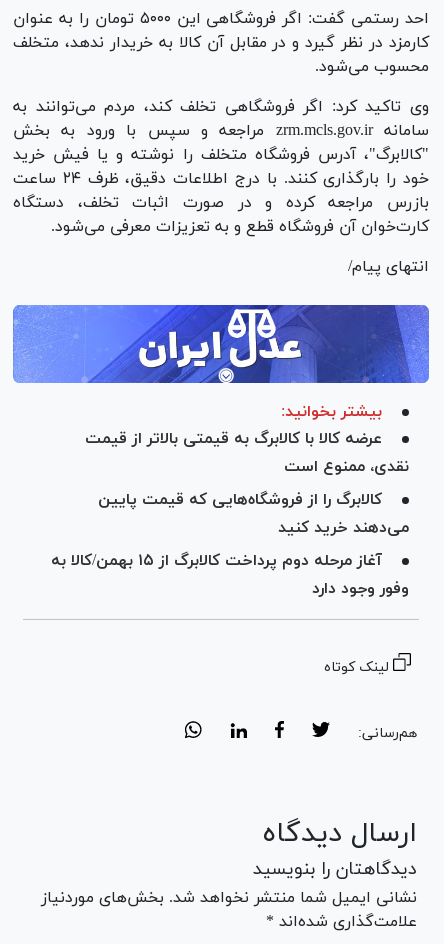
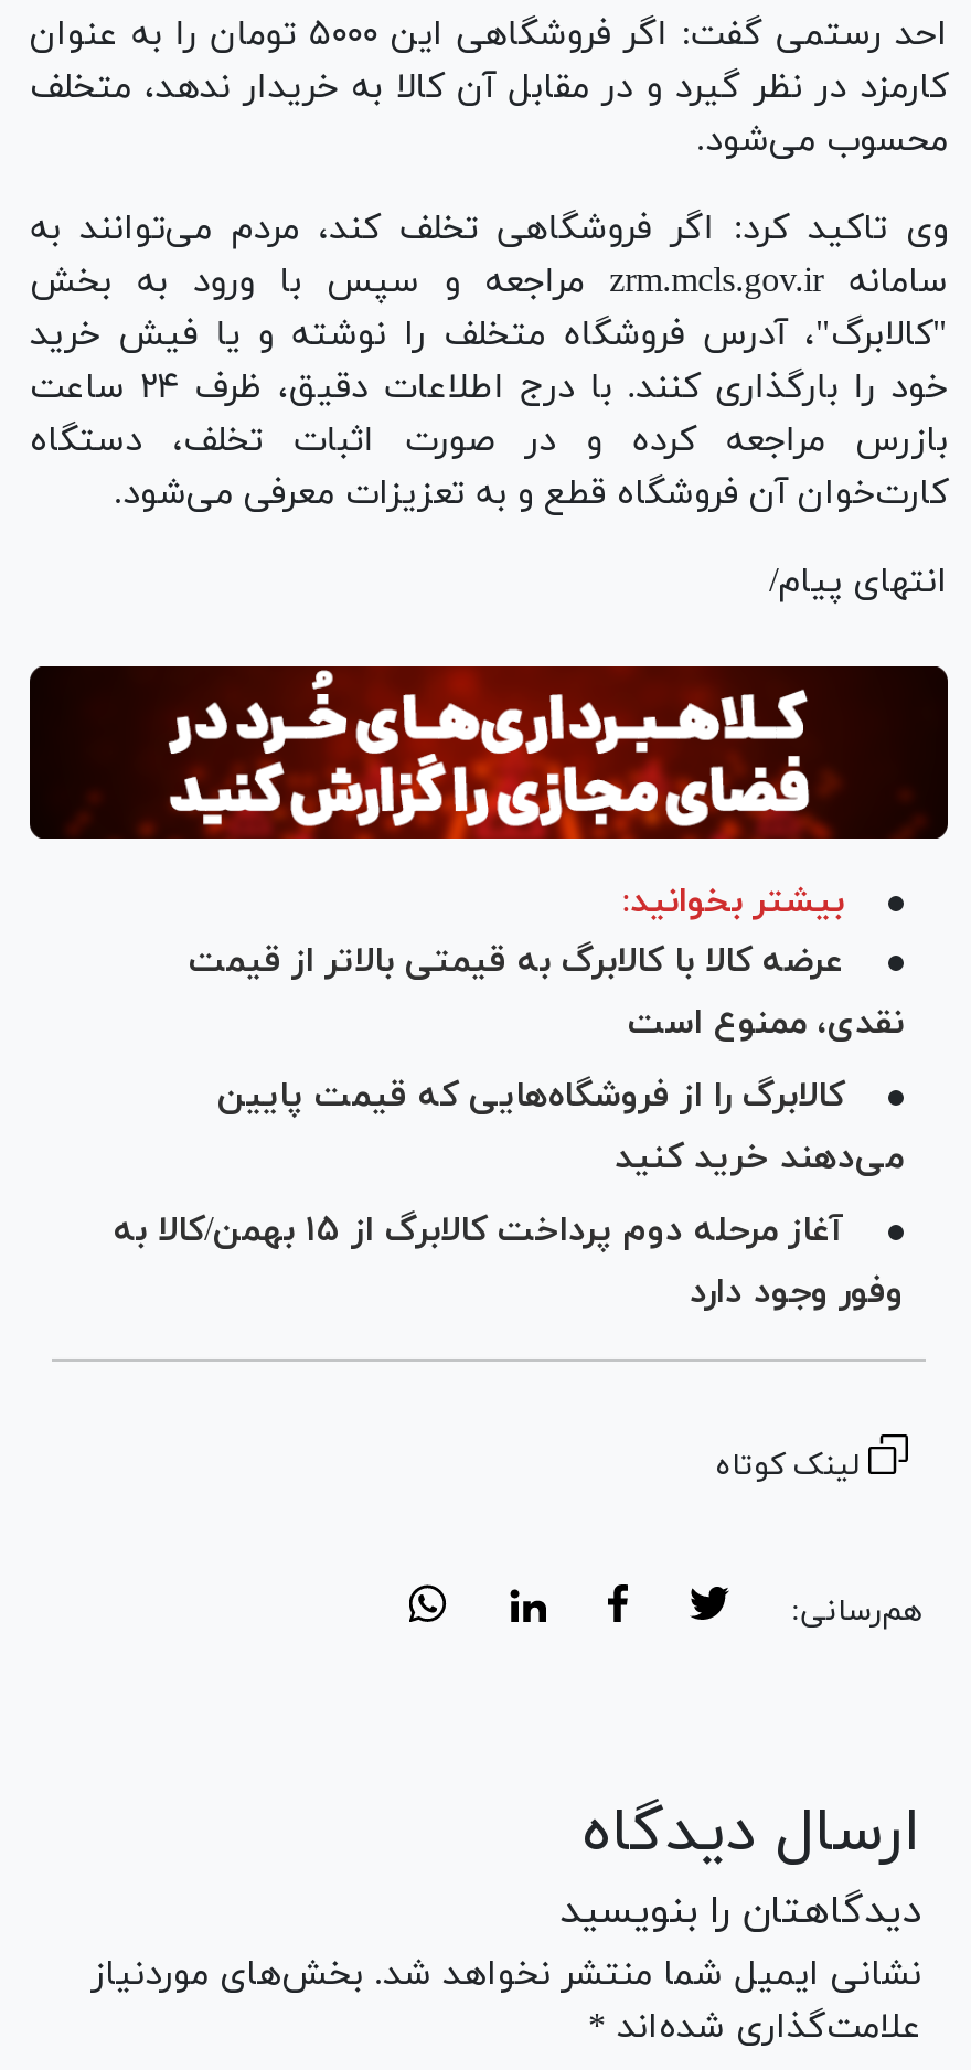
- [image]
+ [image]
